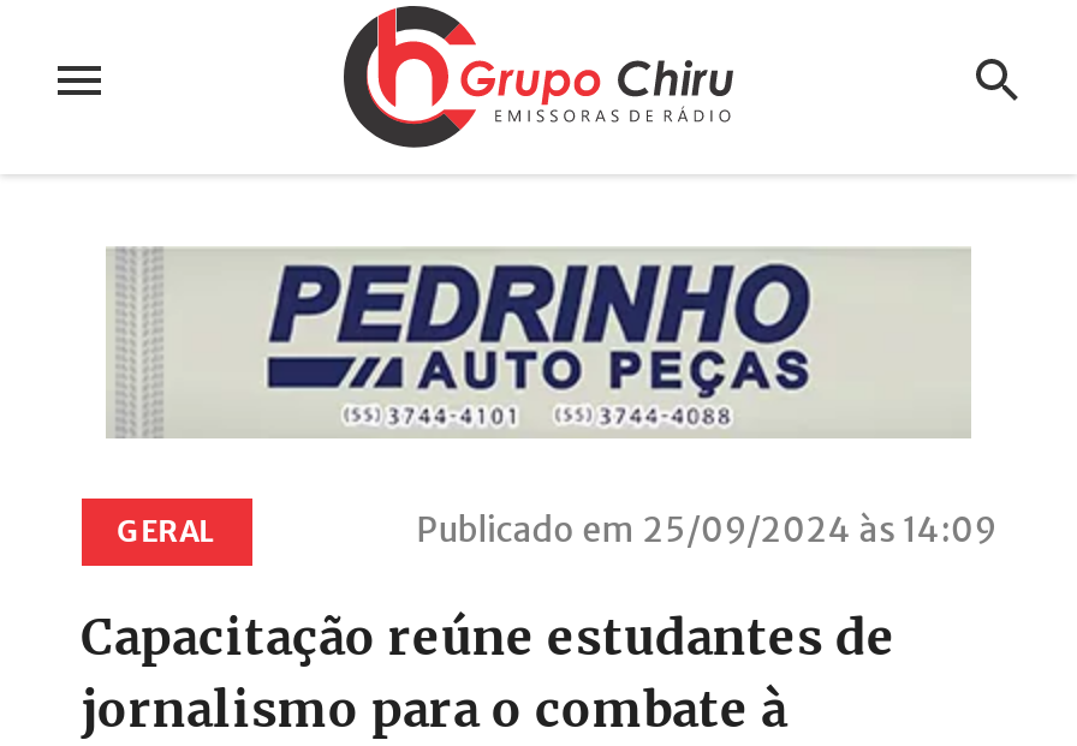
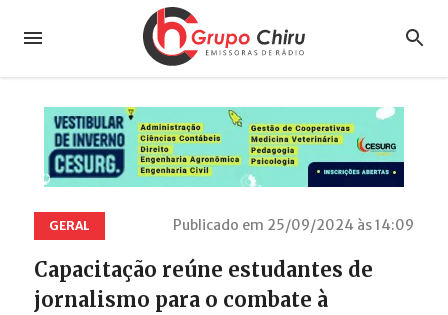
- [image]
+ [image]
